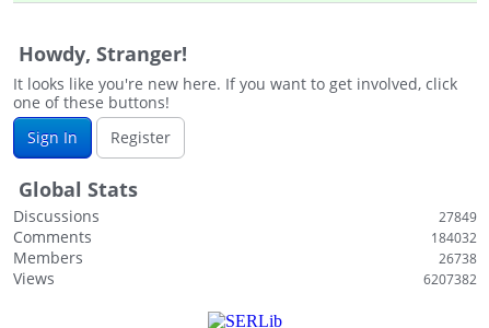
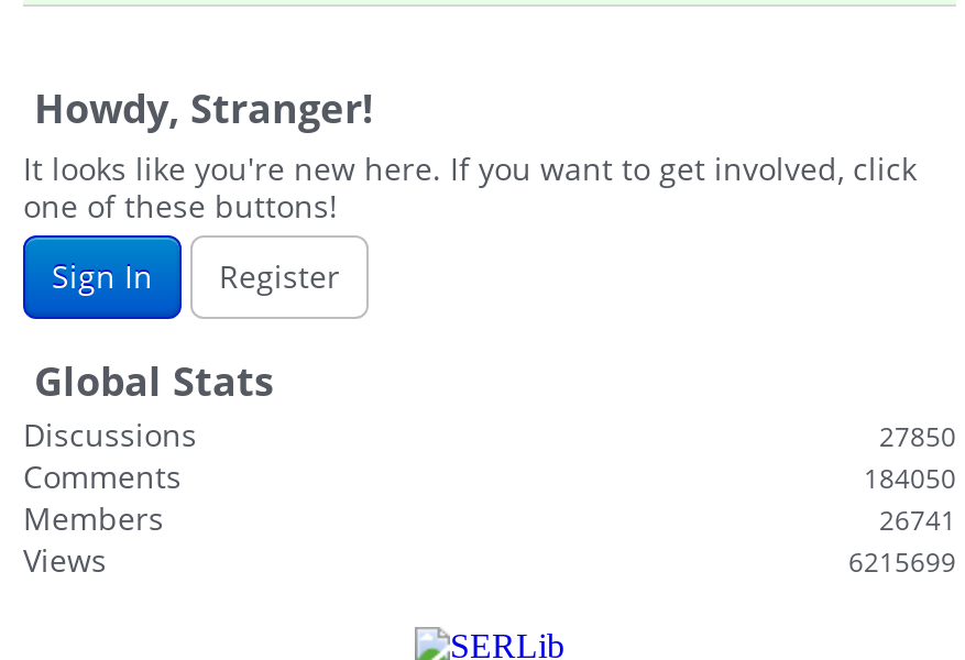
- 27849
+ 27850

- 184032
+ 184050

- 26738
+ 26741

- 6207382
+ 6215699
